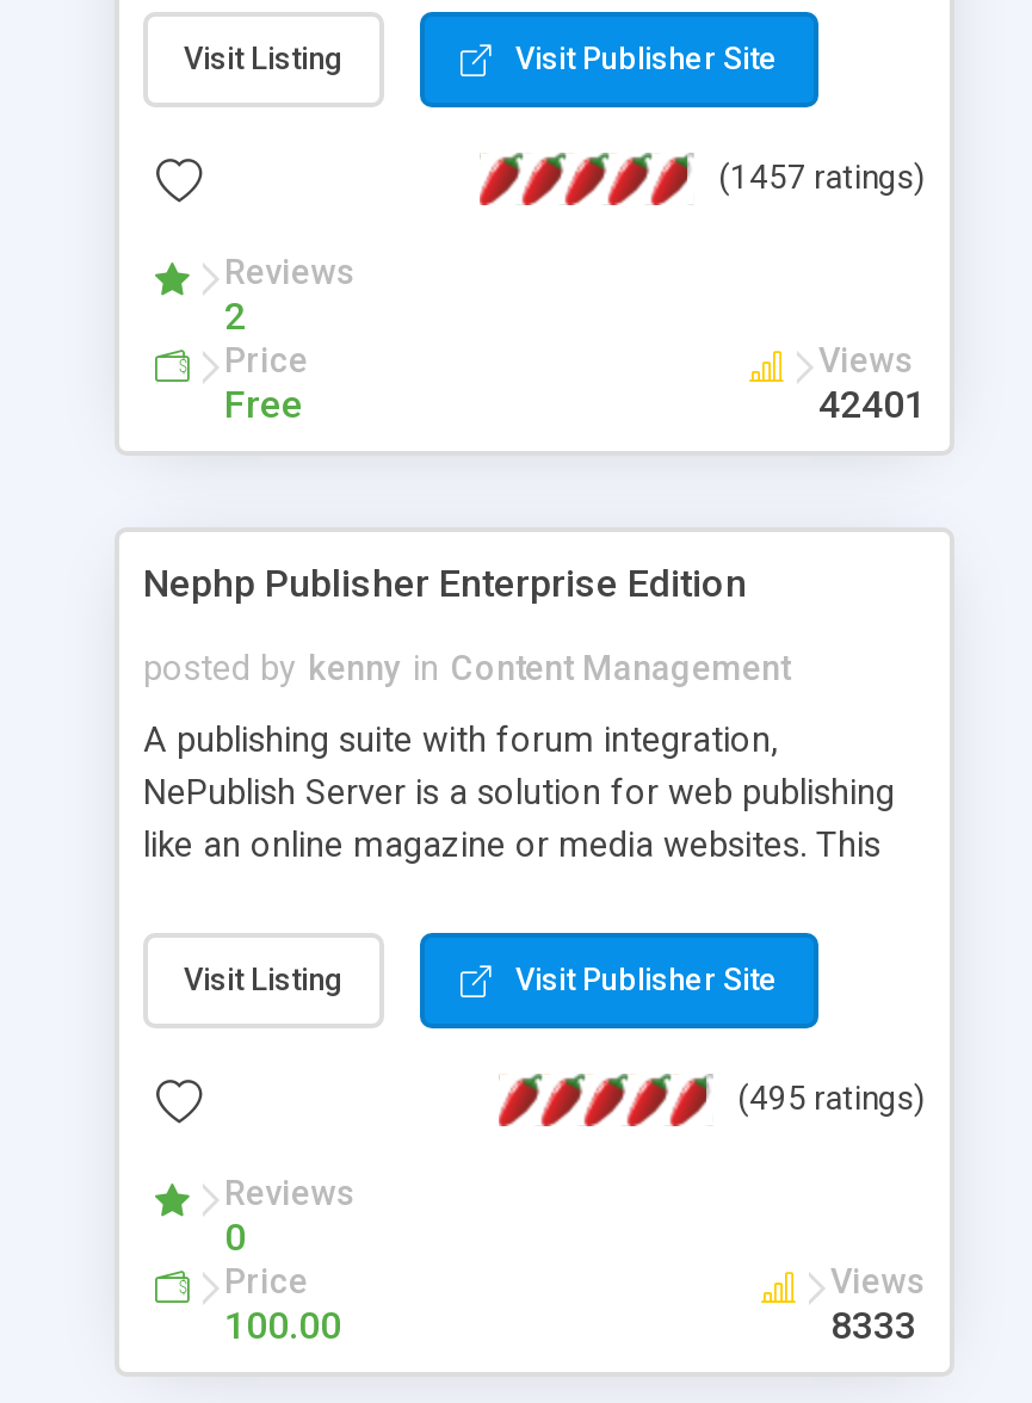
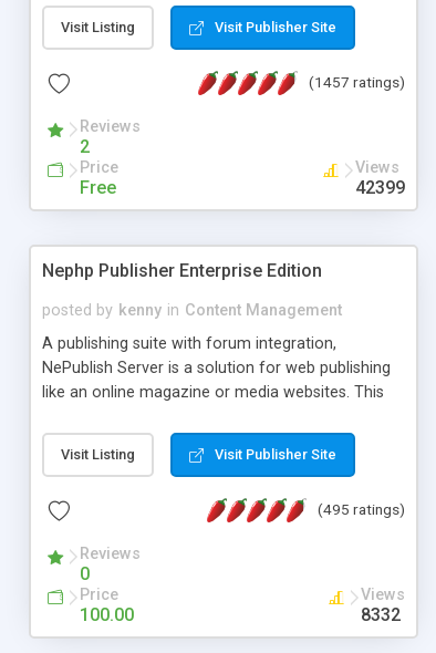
- 42401
+ 42399

- 8333
+ 8332
